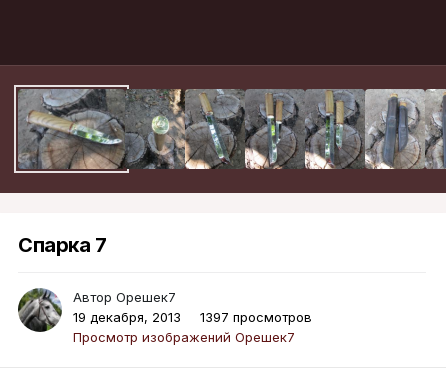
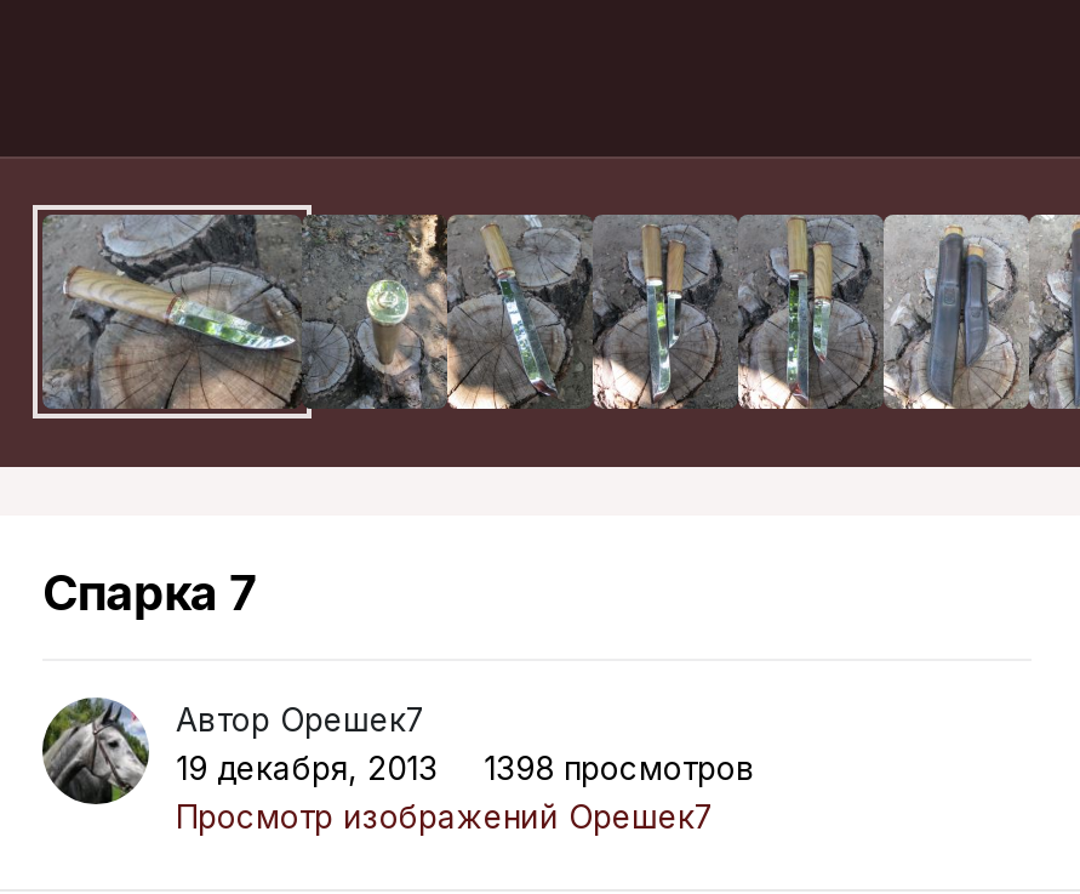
- 19 декабря, 2013 1397 просмотров
+ 19 декабря, 2013 1398 просмотров
